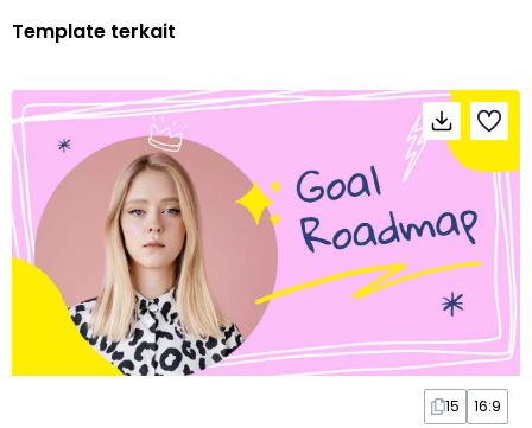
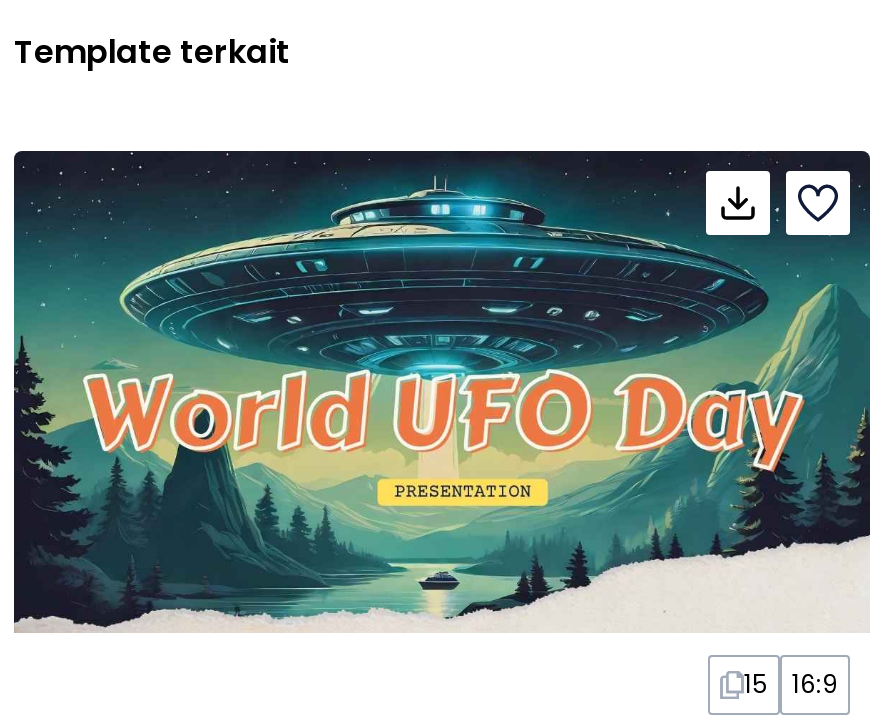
- [image]
+ [image]
